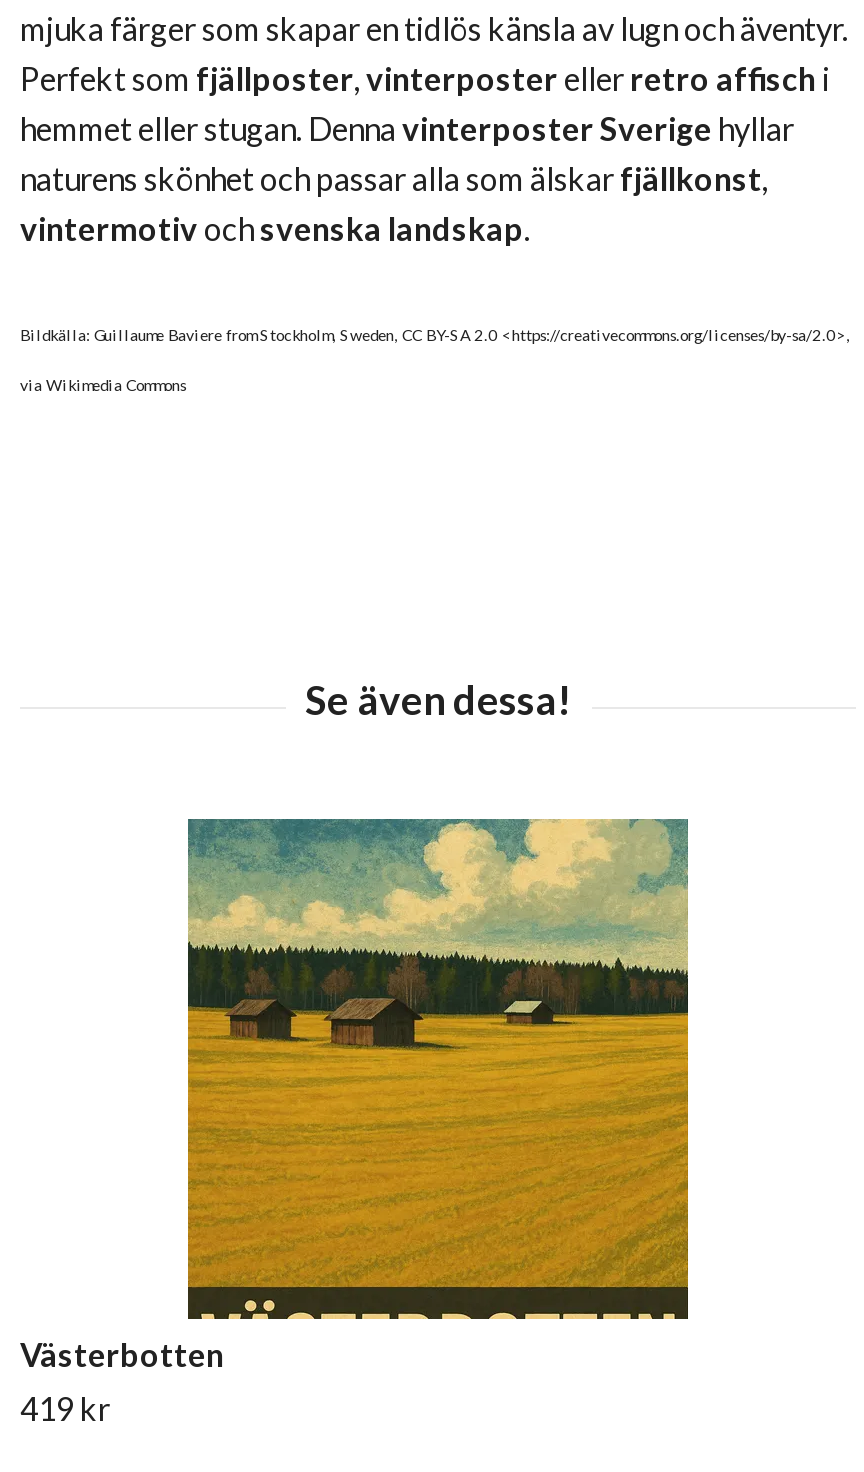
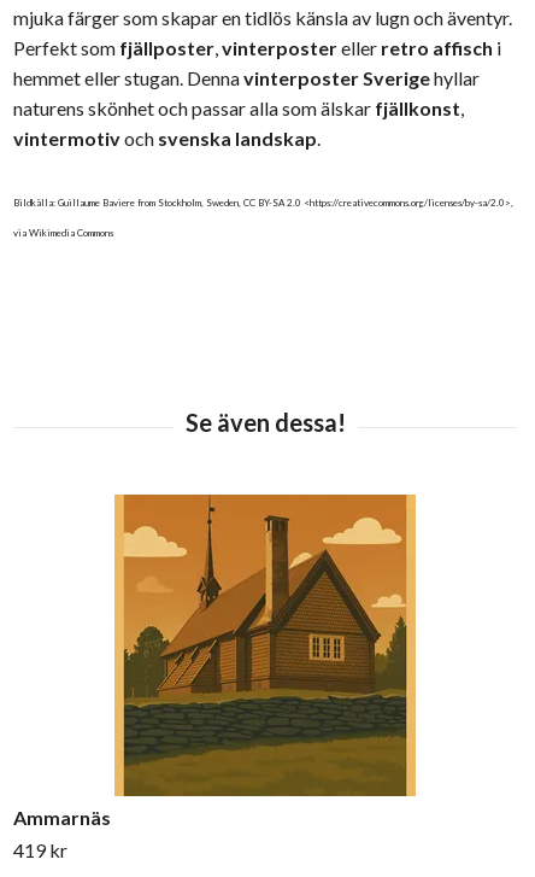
- [image]
- Västerbotten
+ [image]
+ Ammarnäs
